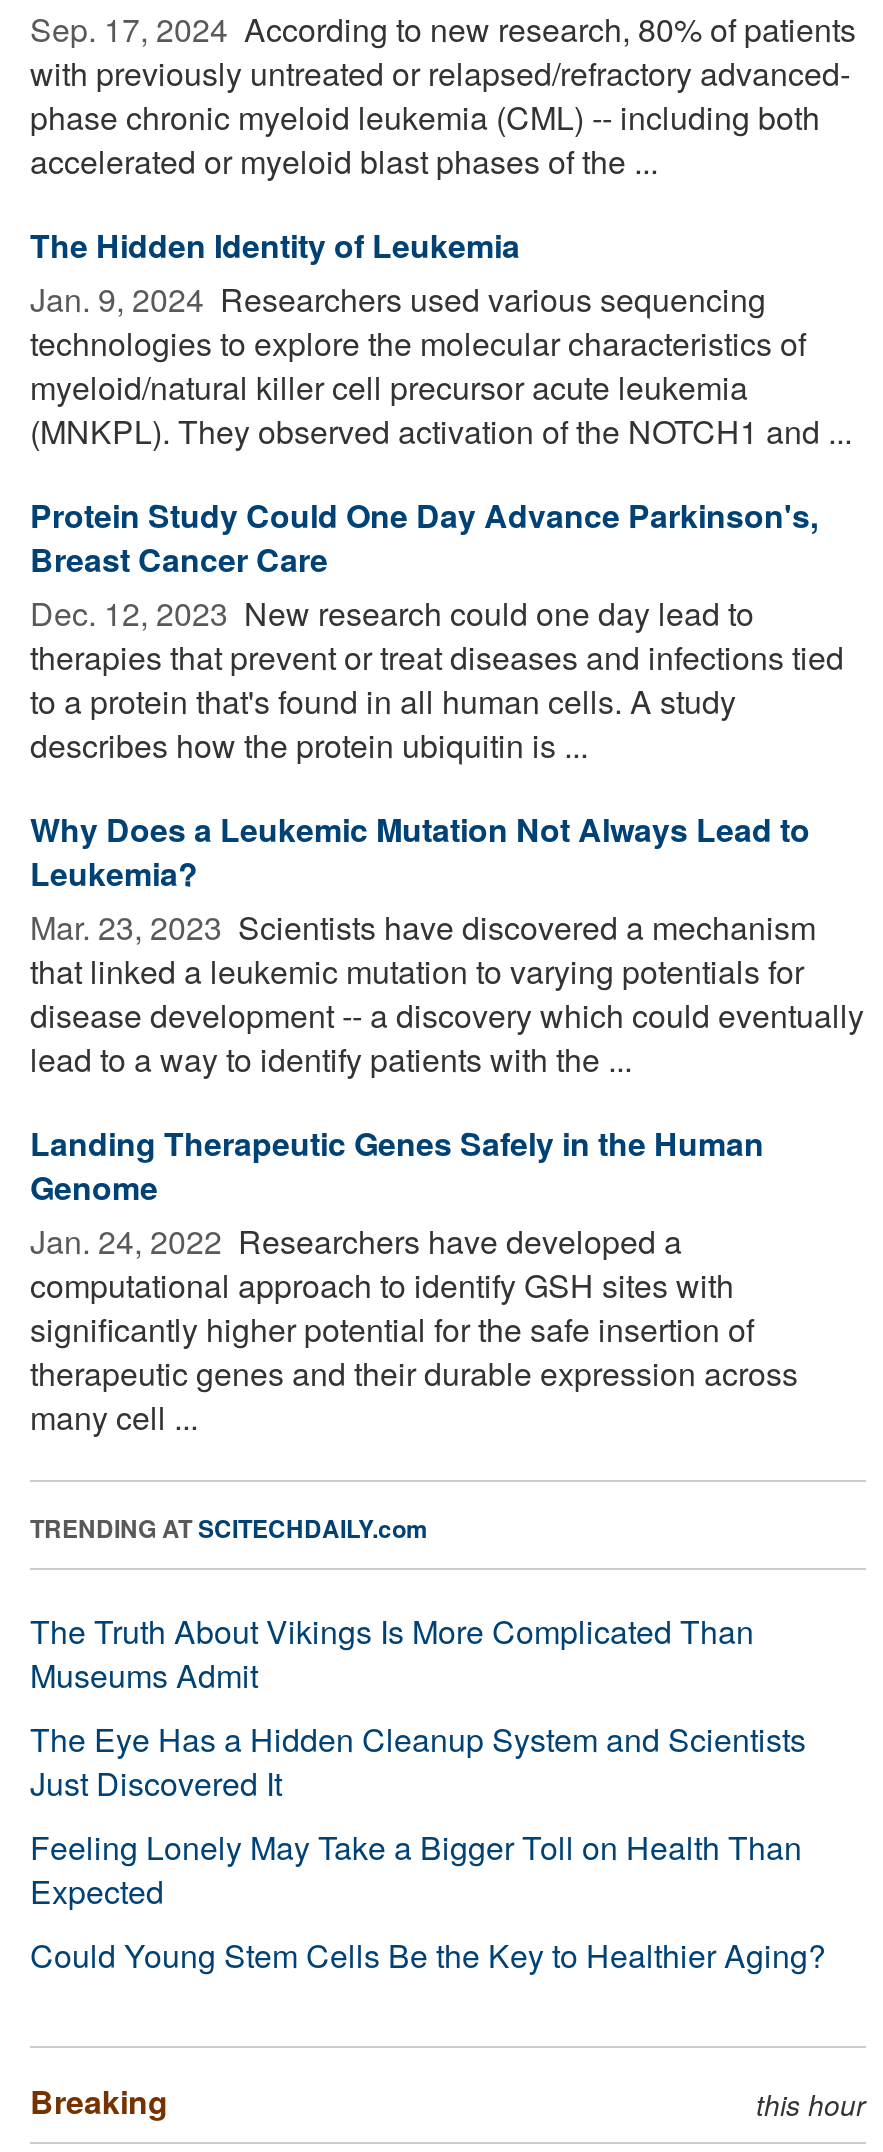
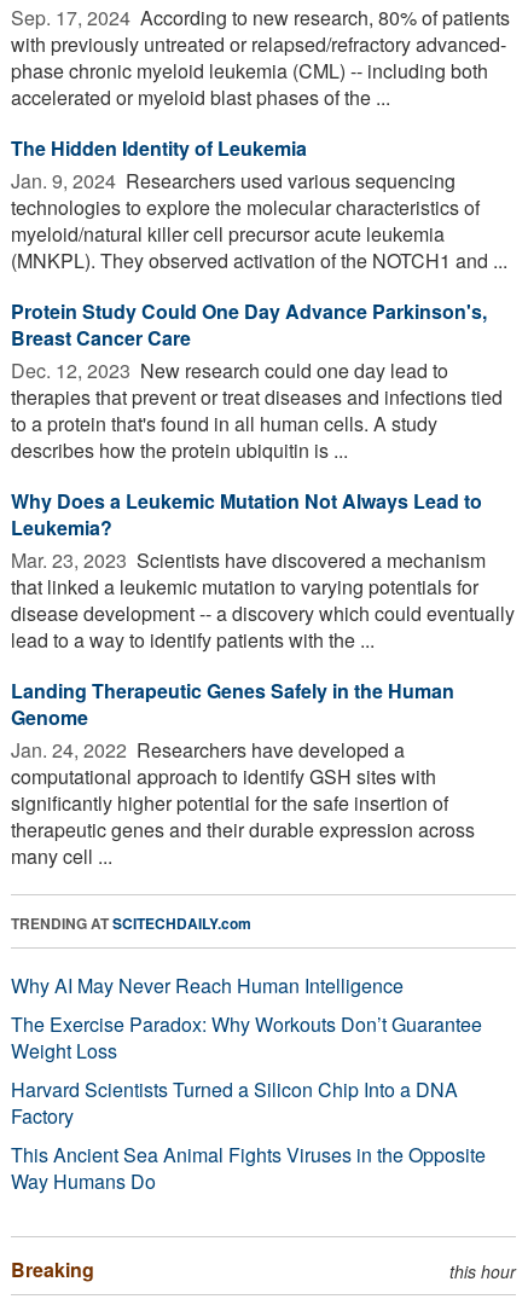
- The Truth About Vikings Is More Complicated Than
- Museums Admit
- The Eye Has a Hidden Cleanup System and Scientists
- Just Discovered It
- Feeling Lonely May Take a Bigger Toll on Health Than
- Expected
- Could Young Stem Cells Be the Key to Healthier Aging?
+ Why AI May Never Reach Human Intelligence
+ The Exercise Paradox: Why Workouts Don’t Guarantee
+ Weight Loss
+ Harvard Scientists Turned a Silicon Chip Into a DNA
+ Factory
+ This Ancient Sea Animal Fights Viruses in the Opposite
+ Way Humans Do
